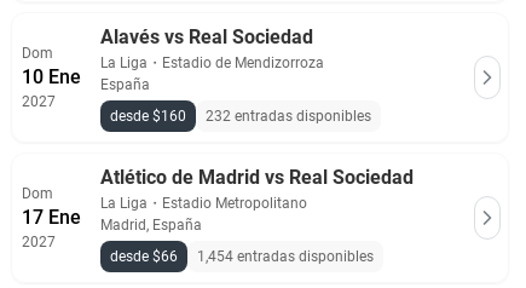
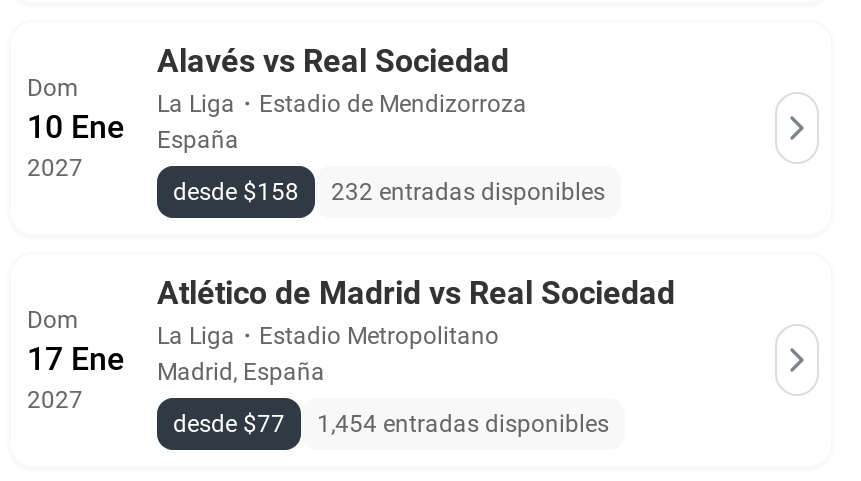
- desde $160 232 entradas disponibles
+ desde $158 232 entradas disponibles

- desde $66 1,454 entradas disponibles
+ desde $77 1,454 entradas disponibles
